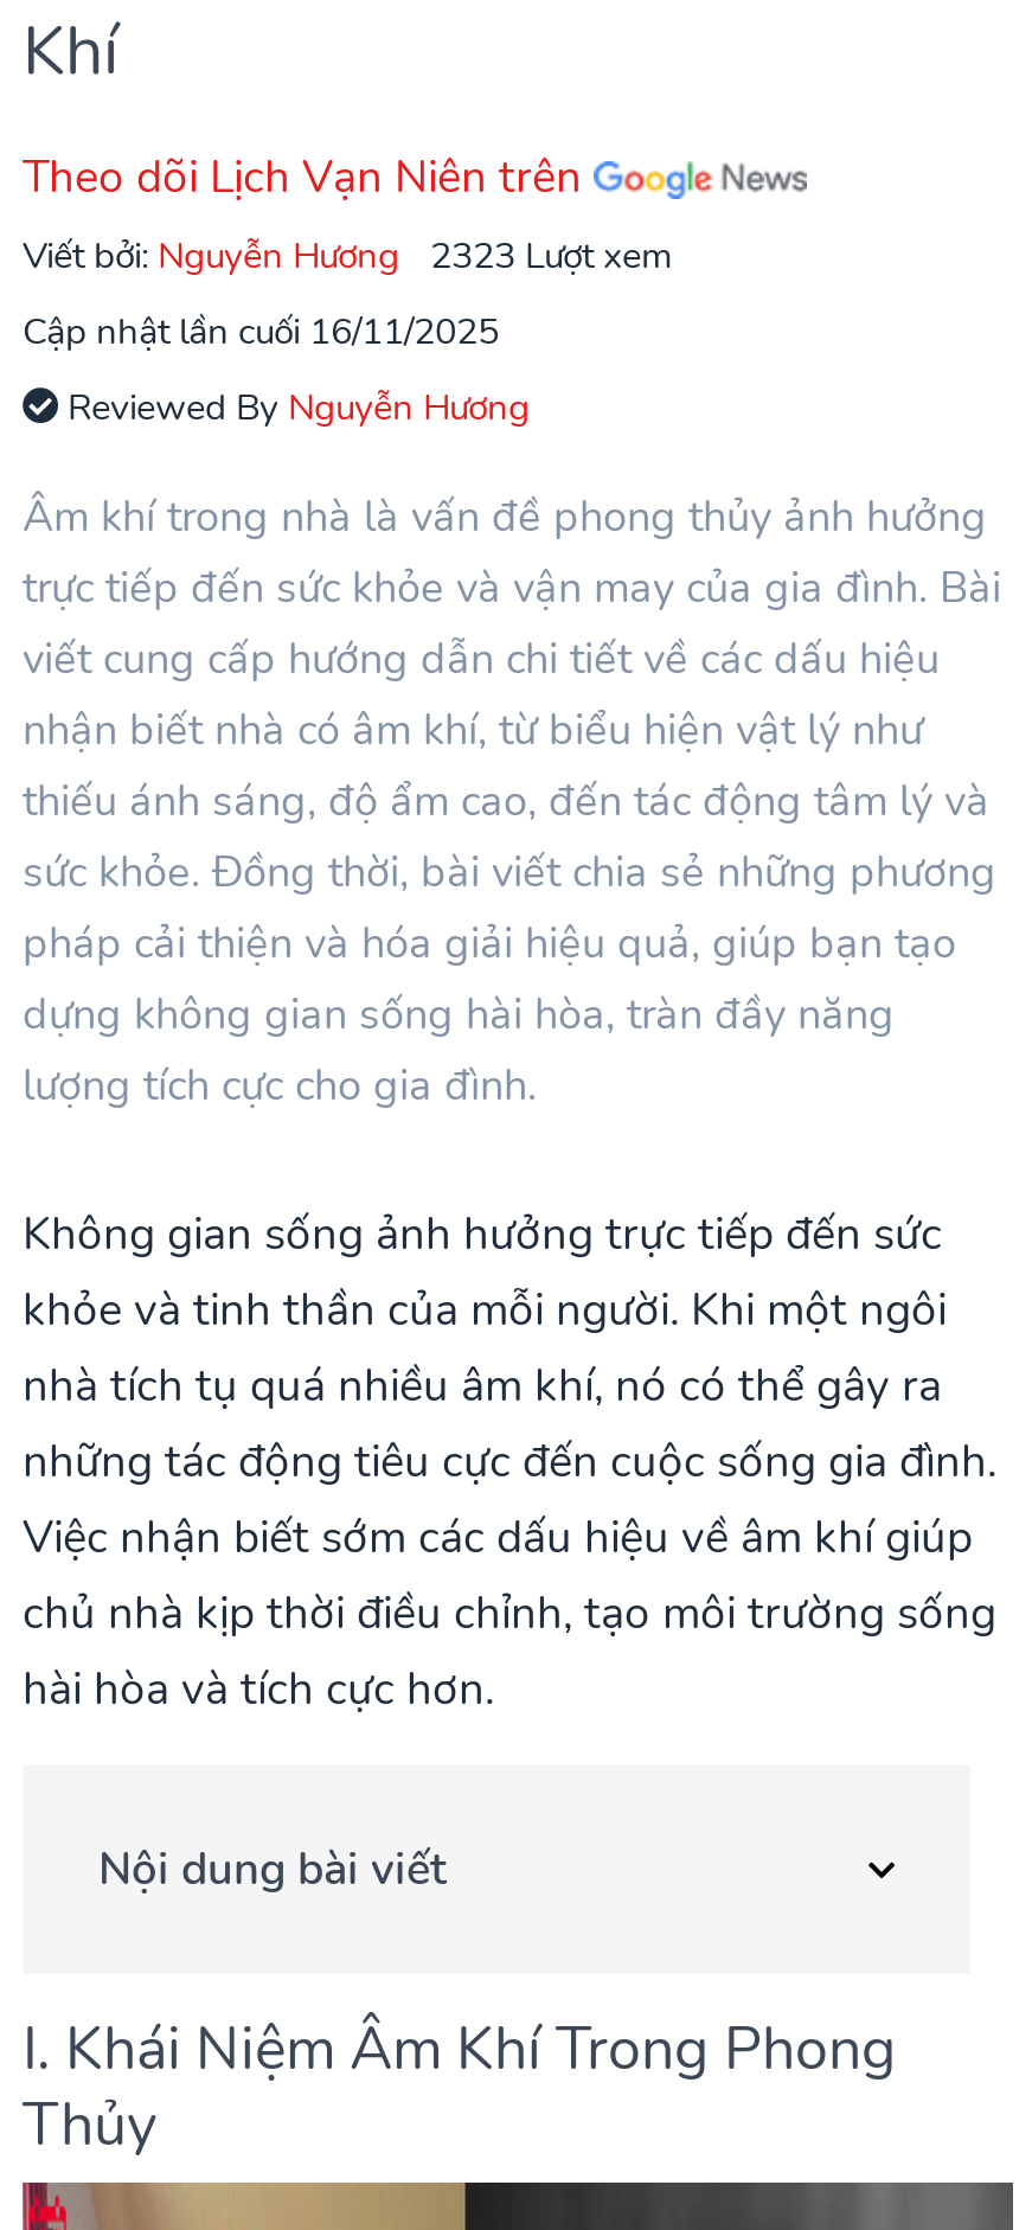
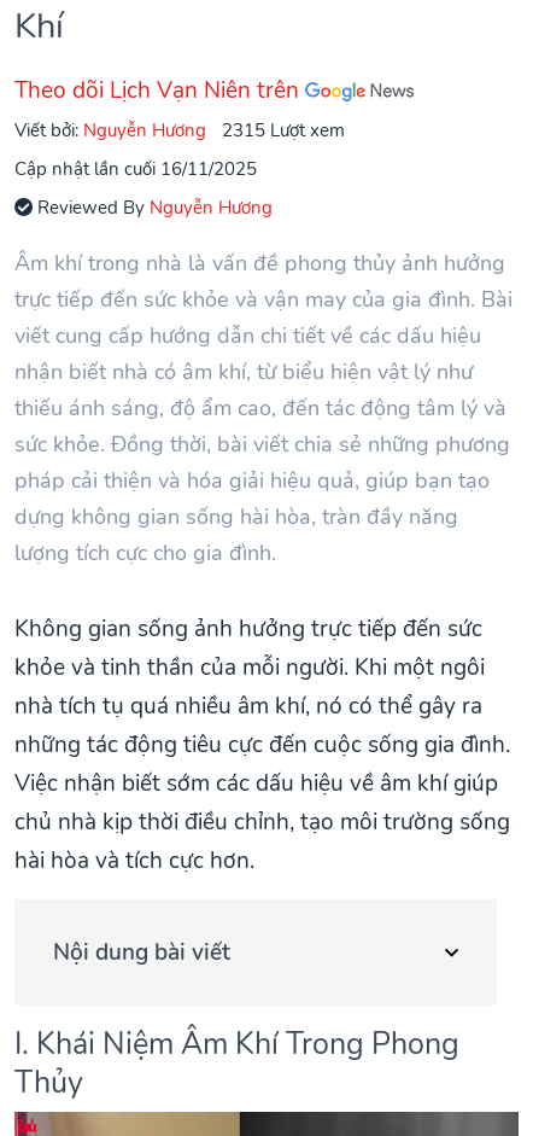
- Viết bởi: Nguyễn Hương 2323 Lượt xem
+ Viết bởi: Nguyễn Hương 2315 Lượt xem
